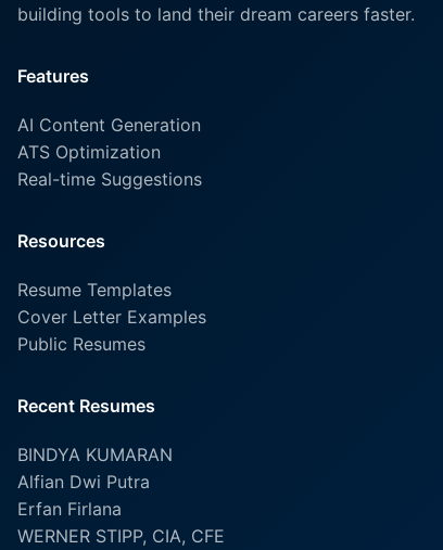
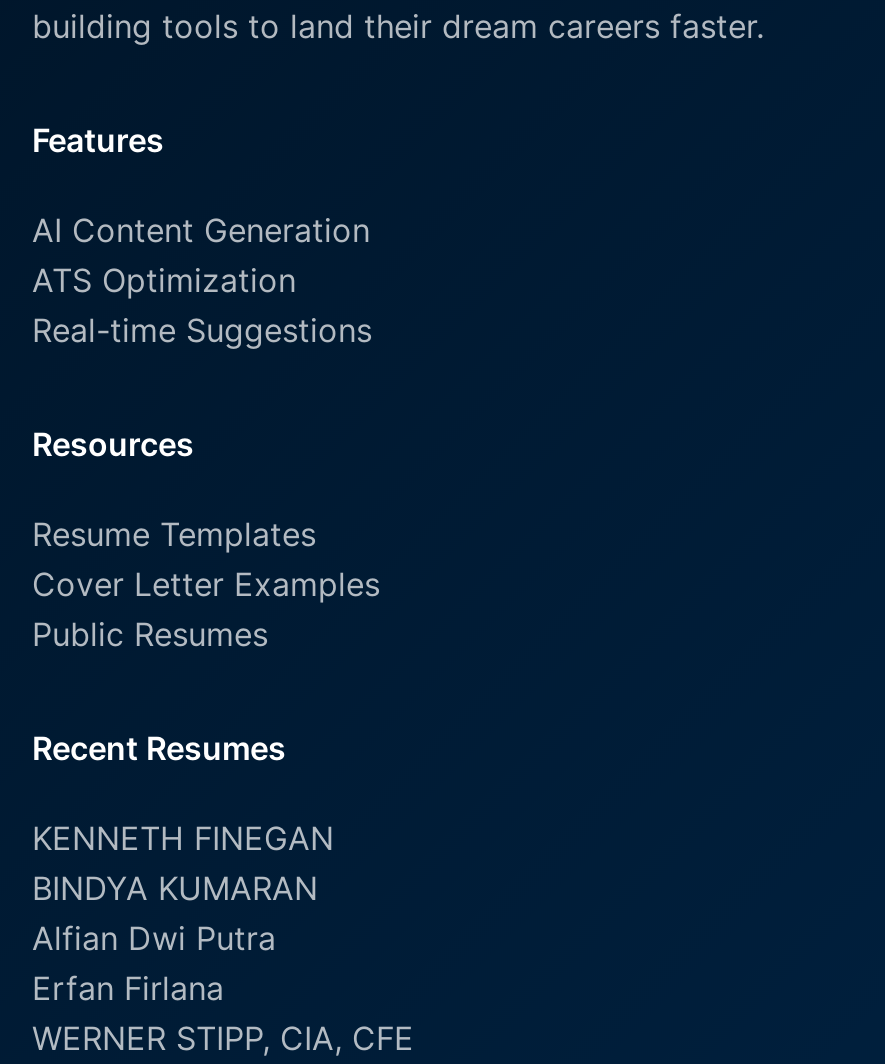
+ KENNETH FINEGAN
